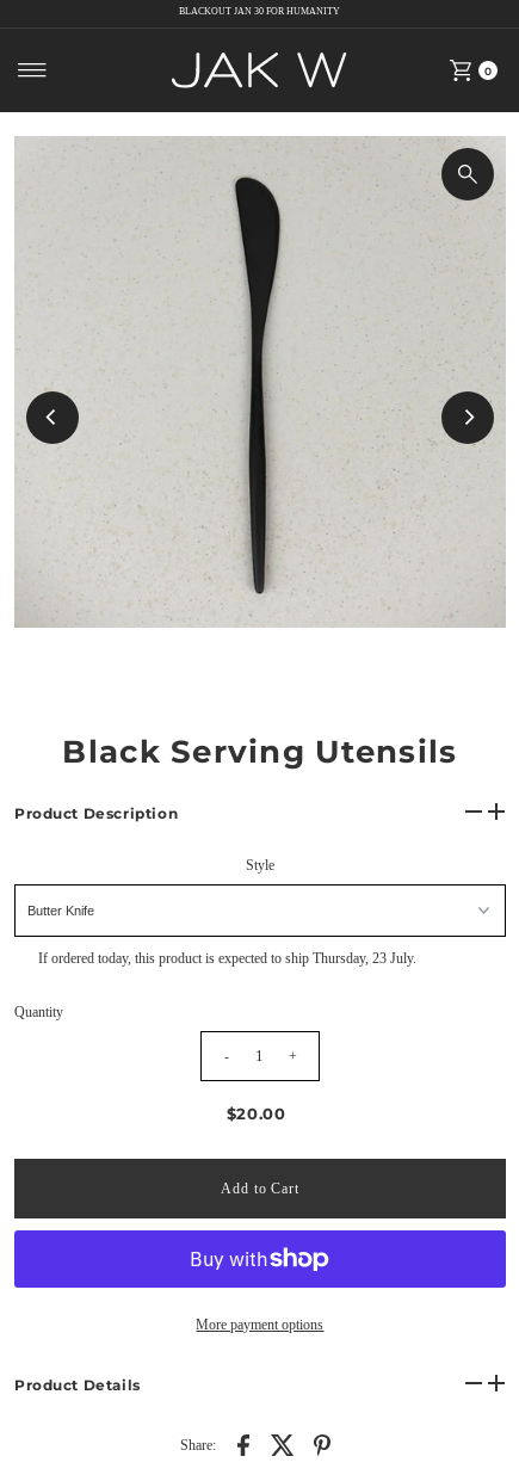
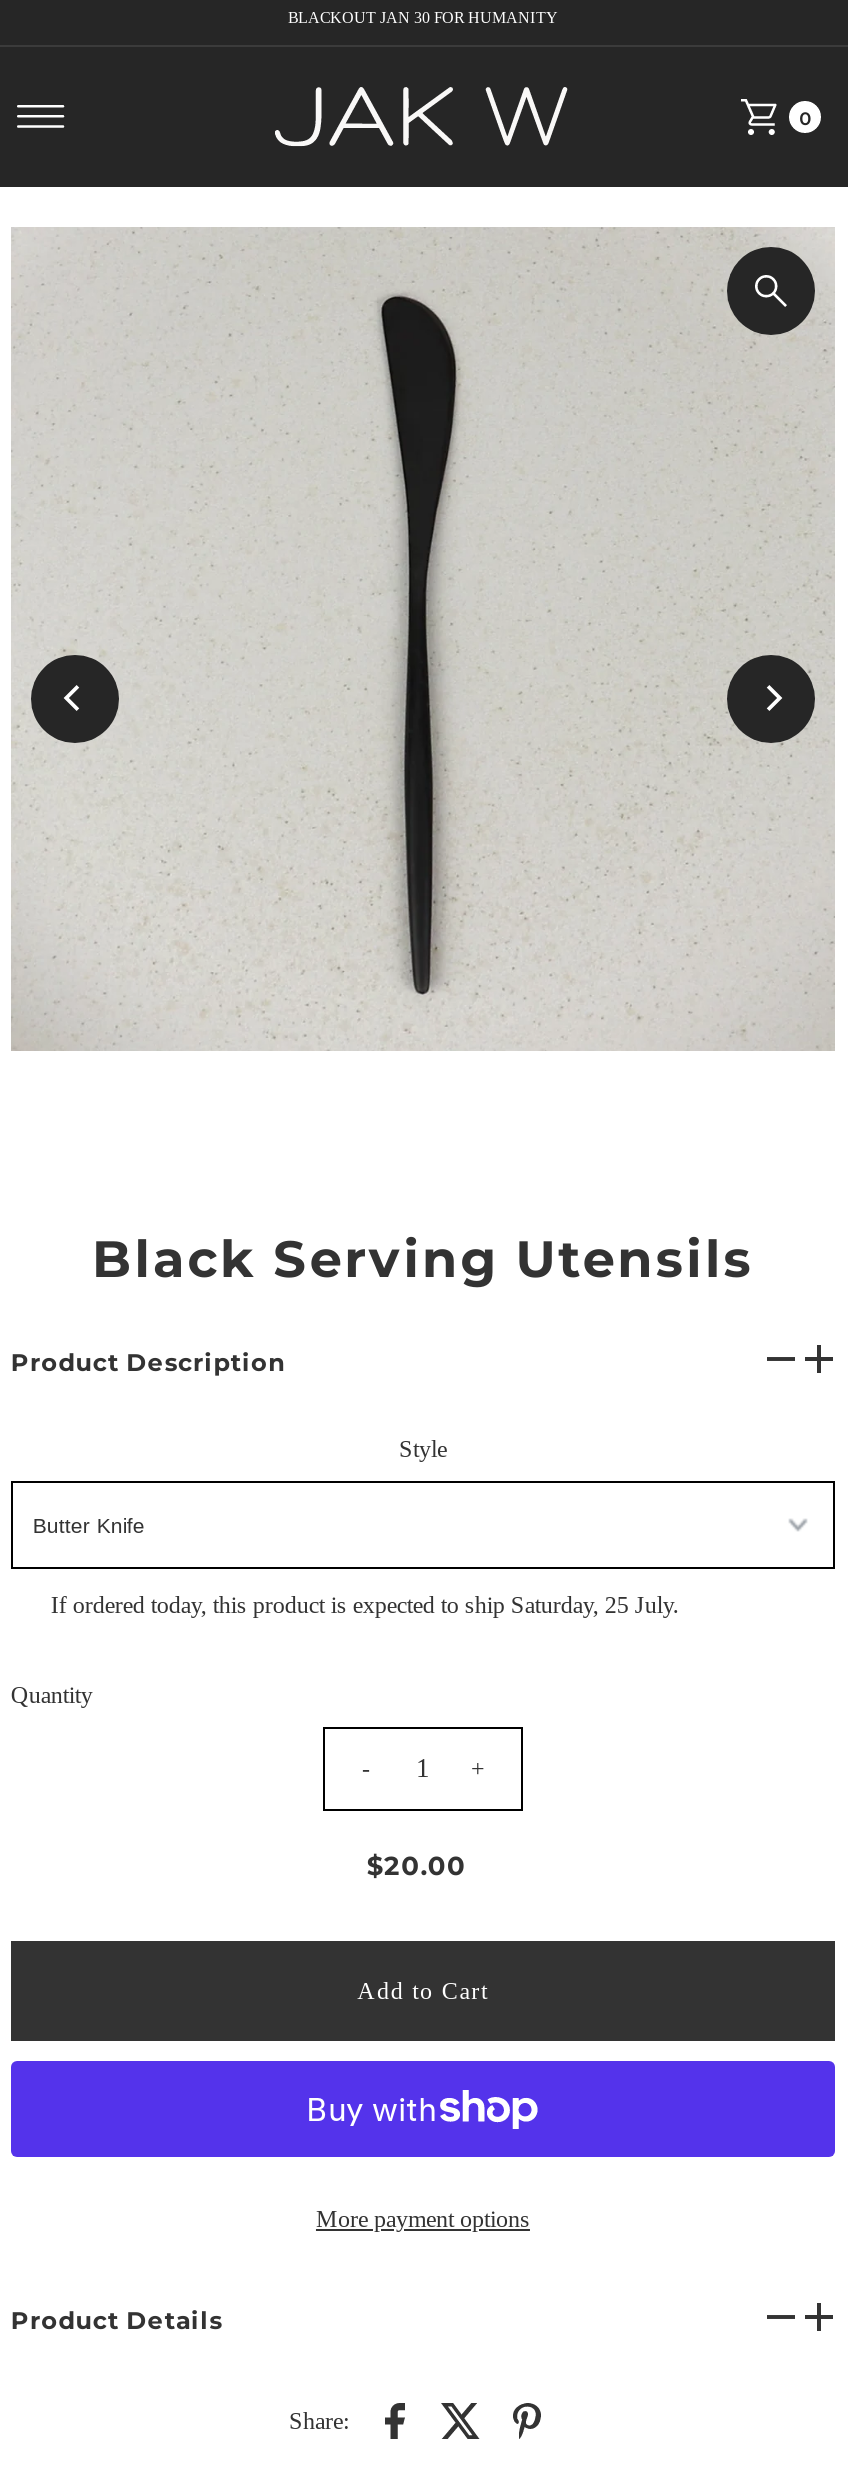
- If ordered today, this product is expected to ship Thursday, 23 July.
+ If ordered today, this product is expected to ship Saturday, 25 July.
